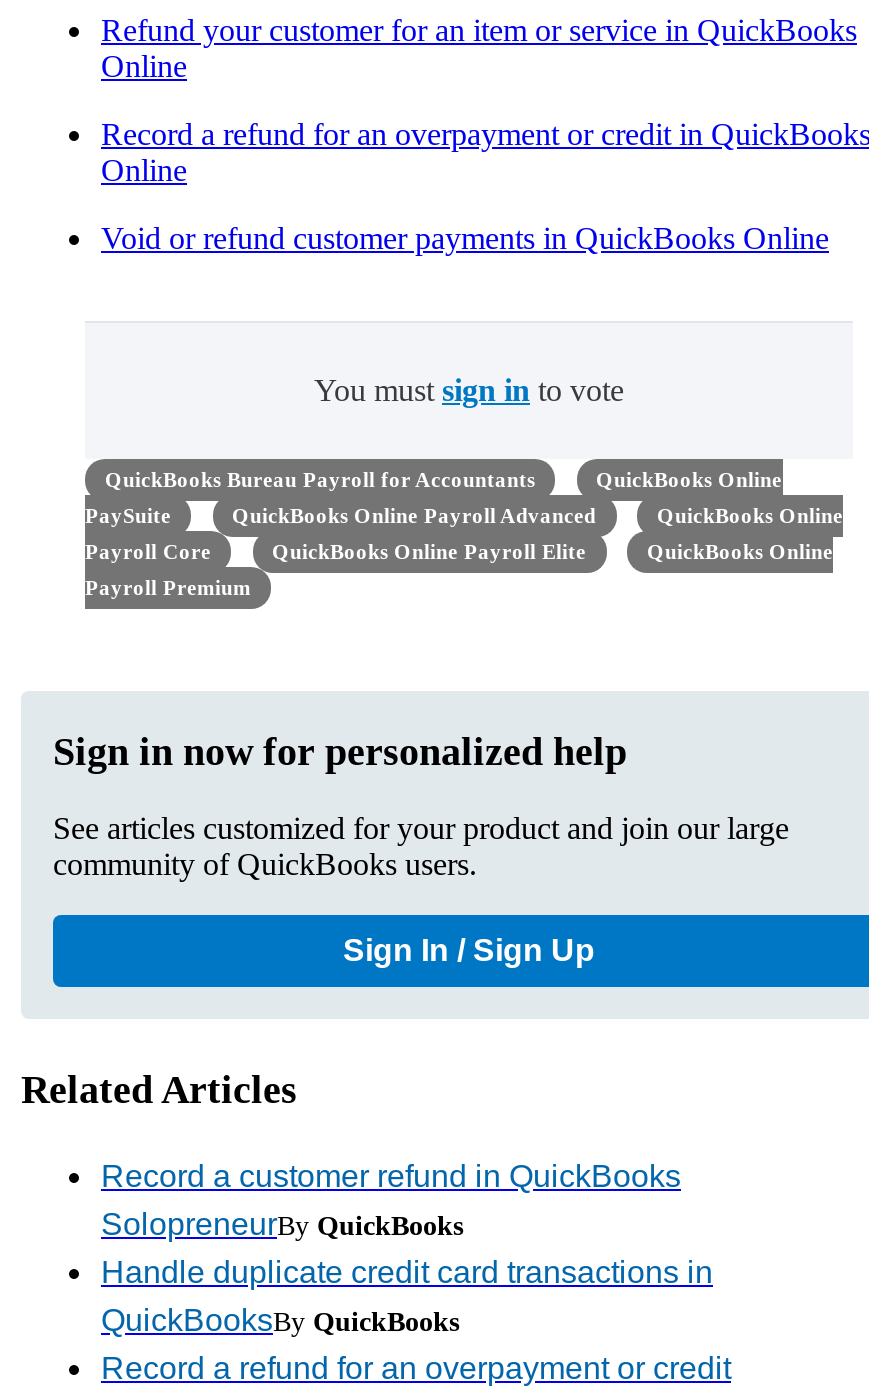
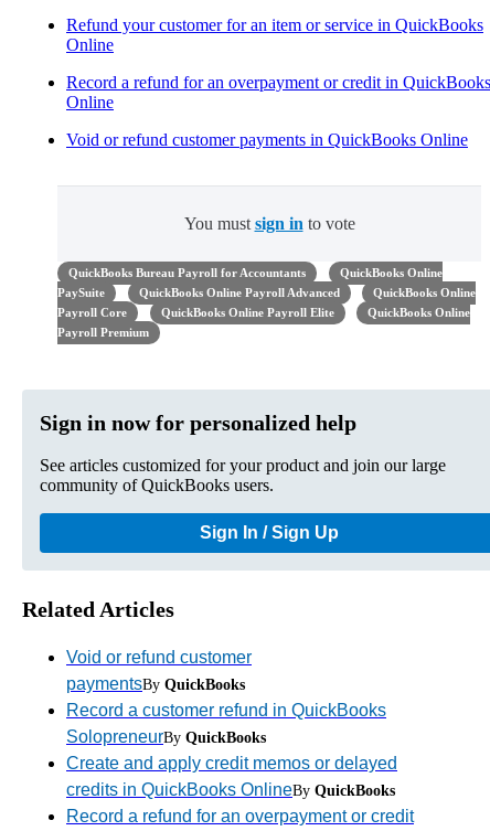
+ Void or refund customer
+ paymentsBy QuickBooks

- Handle duplicate credit card transactions in
- QuickBooksBy QuickBooks
+ Create and apply credit memos or delayed
+ credits in QuickBooks OnlineBy QuickBooks
